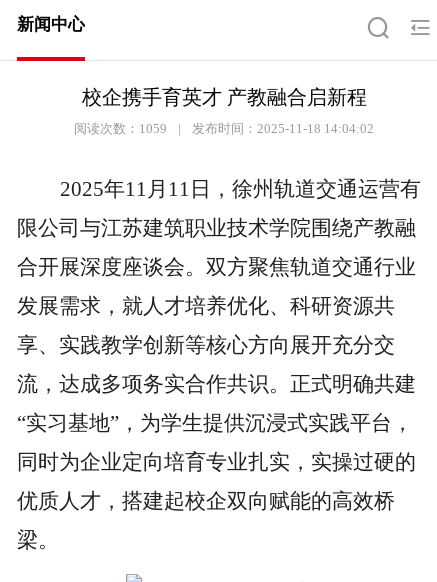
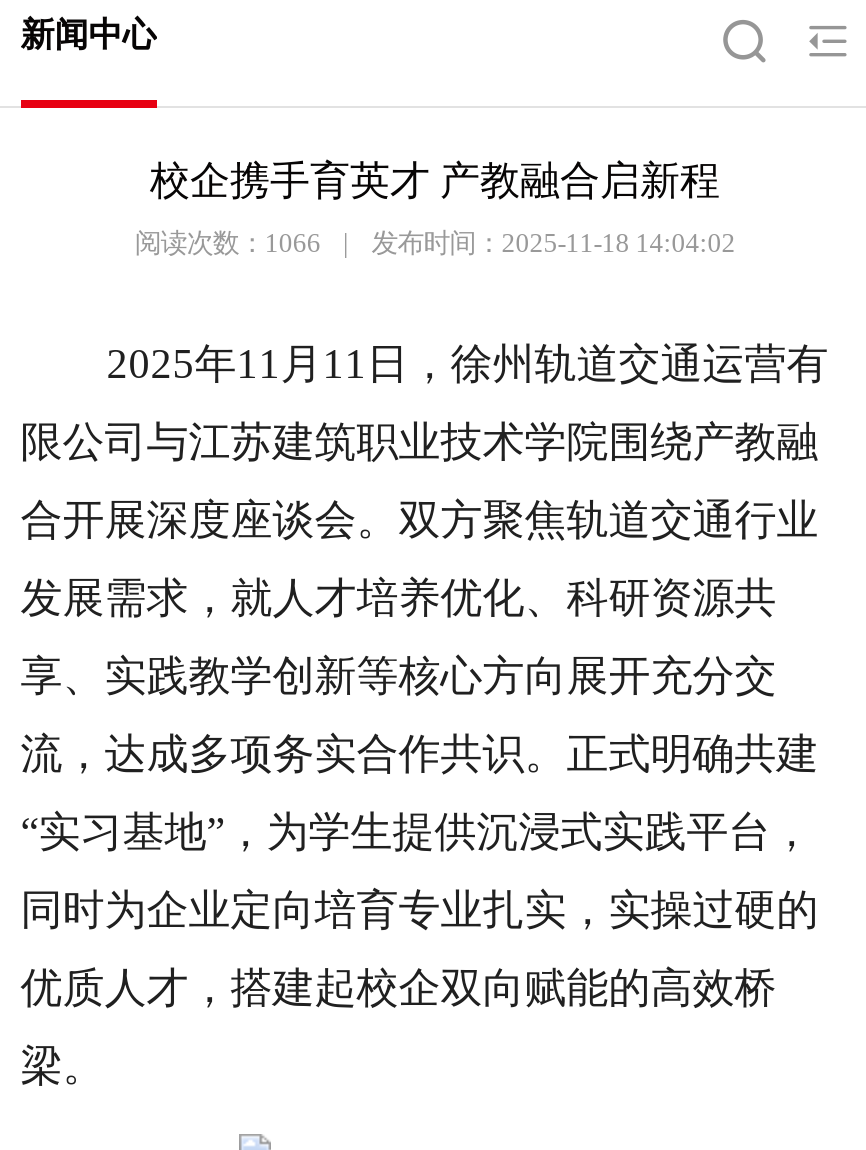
- 阅读次数：1059
+ 阅读次数：1066
